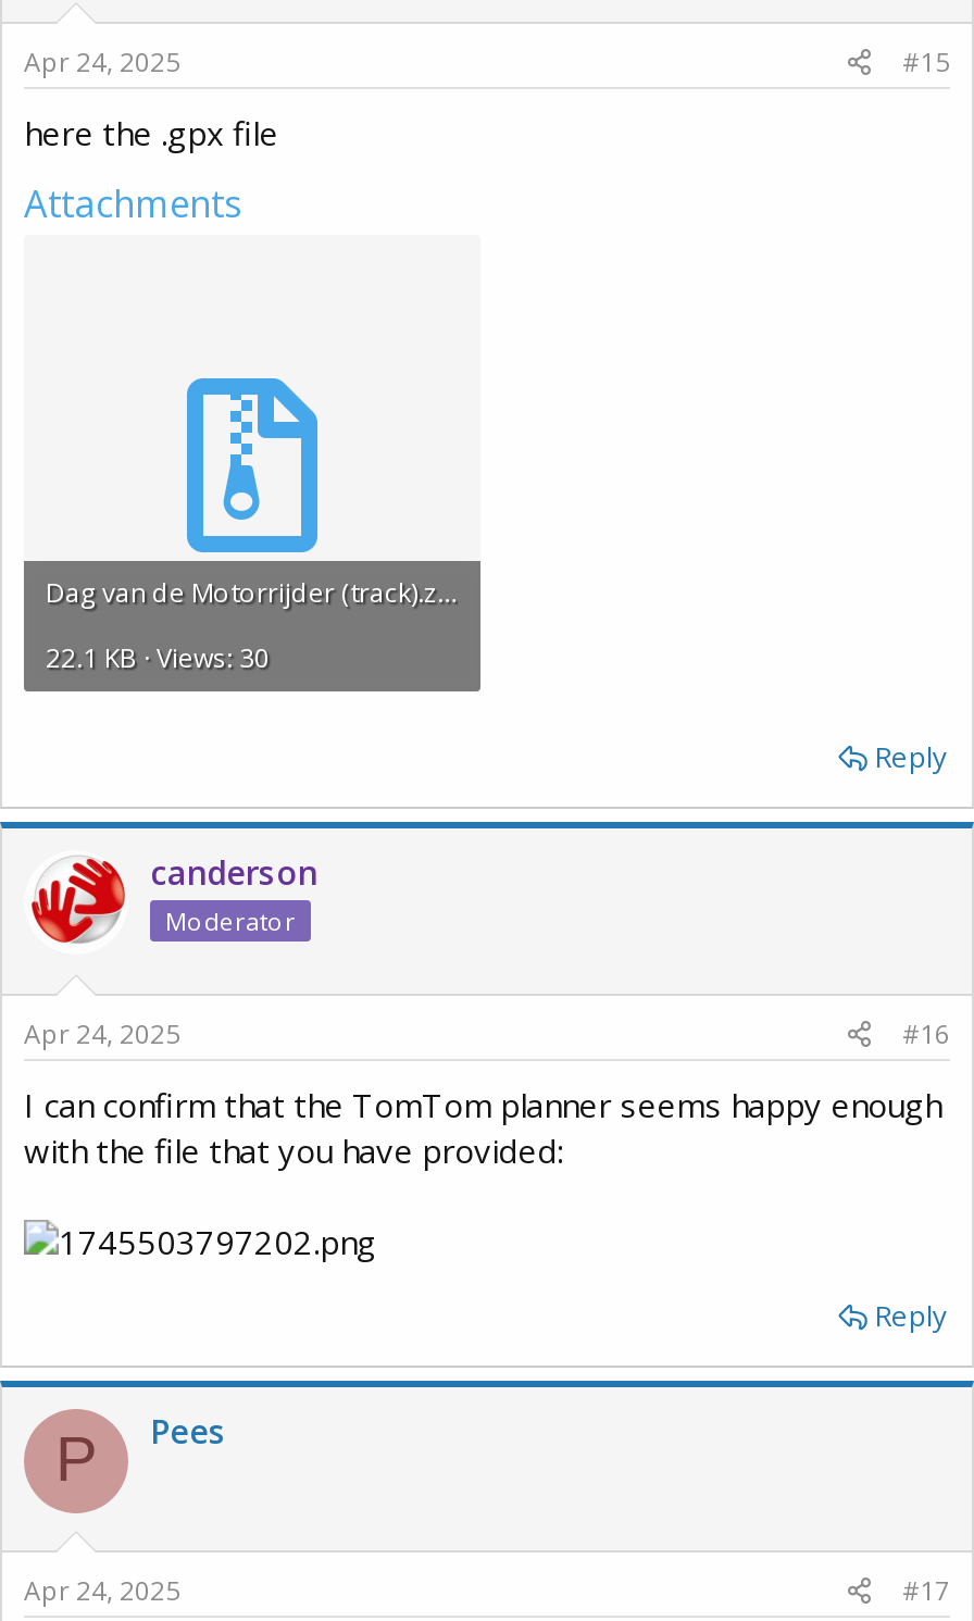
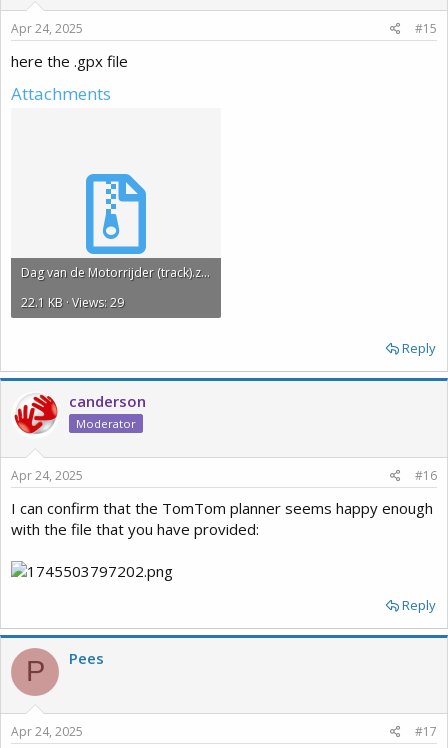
- 22.1 KB · Views: 30
+ 22.1 KB · Views: 29
